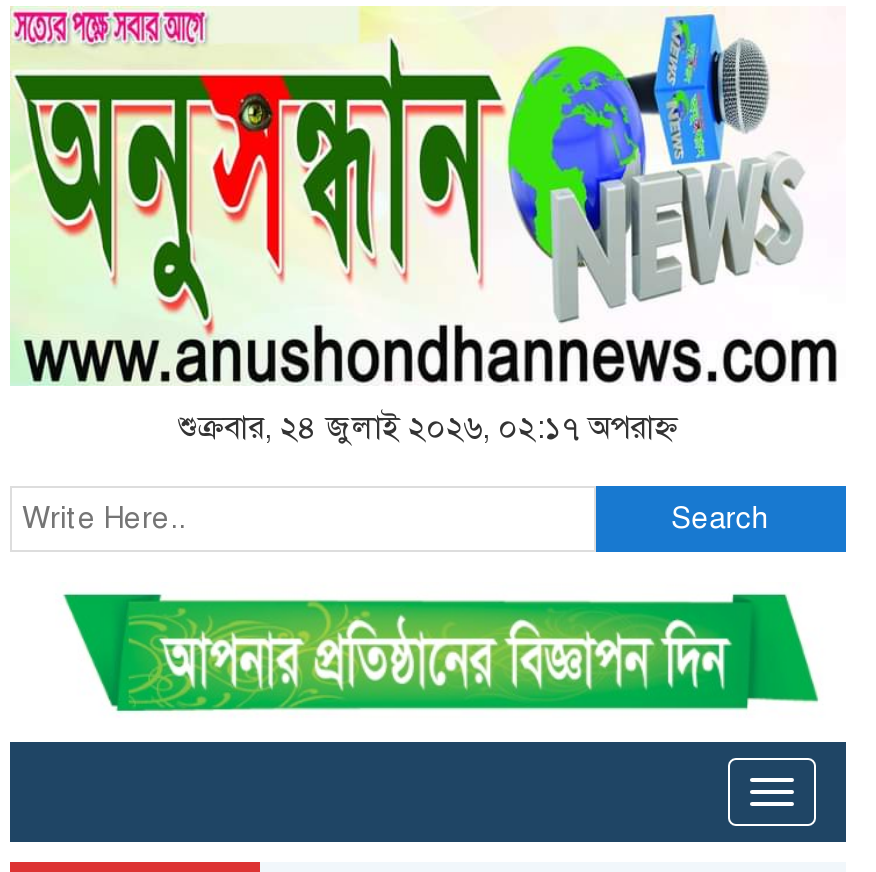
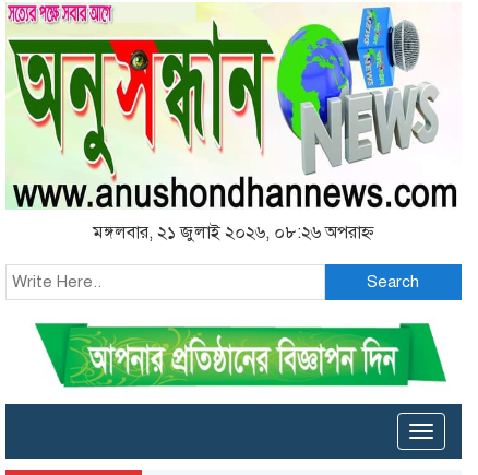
- শুক্রবার, ২৪ জুলাই ২০২৬, ০২:১৭ অপরাহ্ন
+ মঙ্গলবার, ২১ জুলাই ২০২৬, ০৮:২৬ অপরাহ্ন
